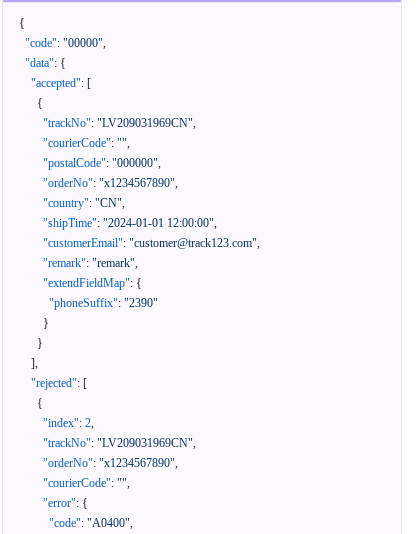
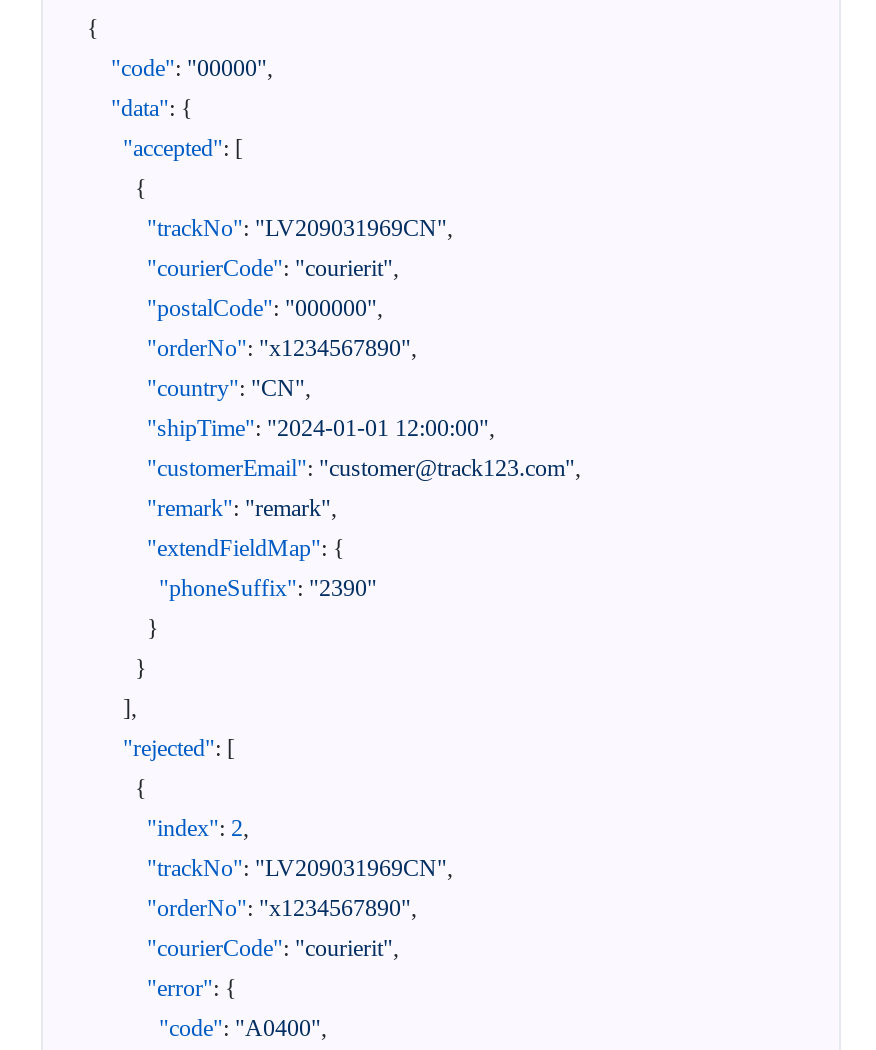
- "courierCode": "",
+ "courierCode": "courierit",

- "courierCode": "",
+ "courierCode": "courierit",
